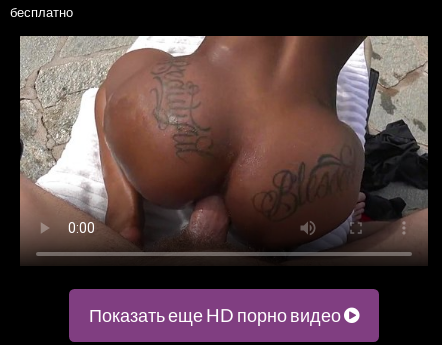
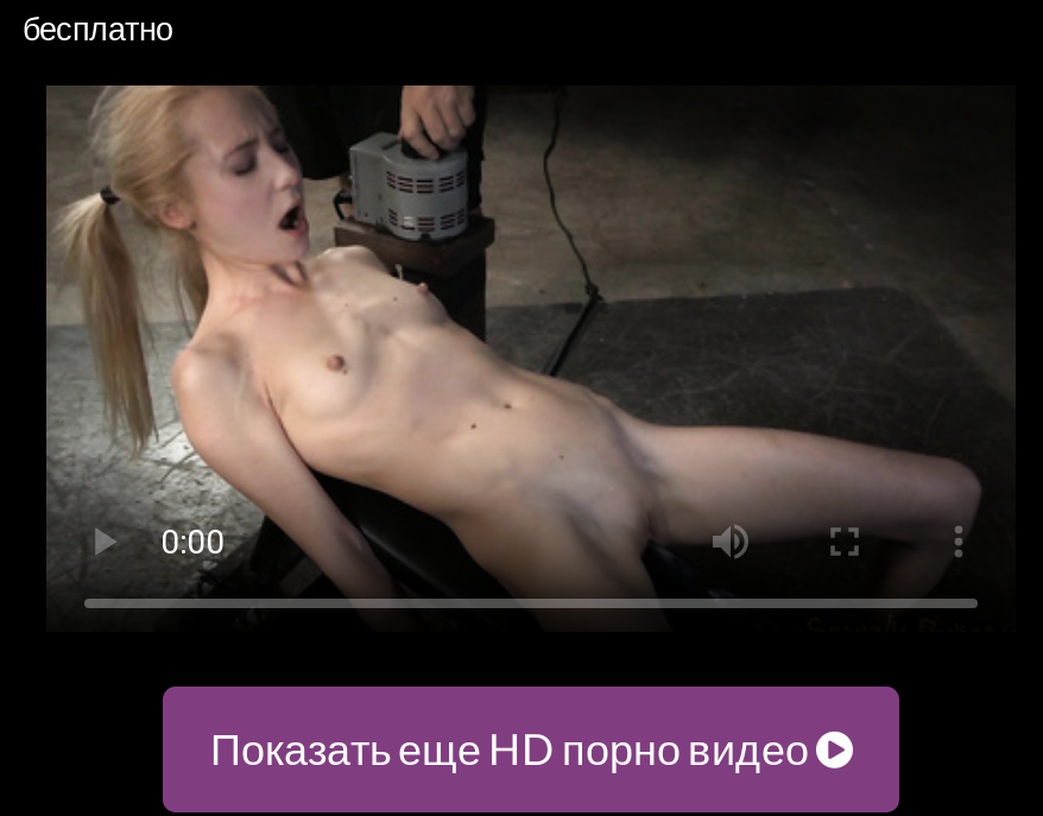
- [image]
+ [image]
